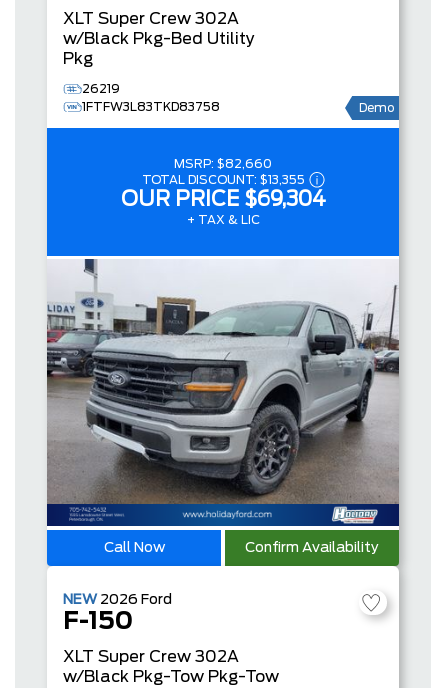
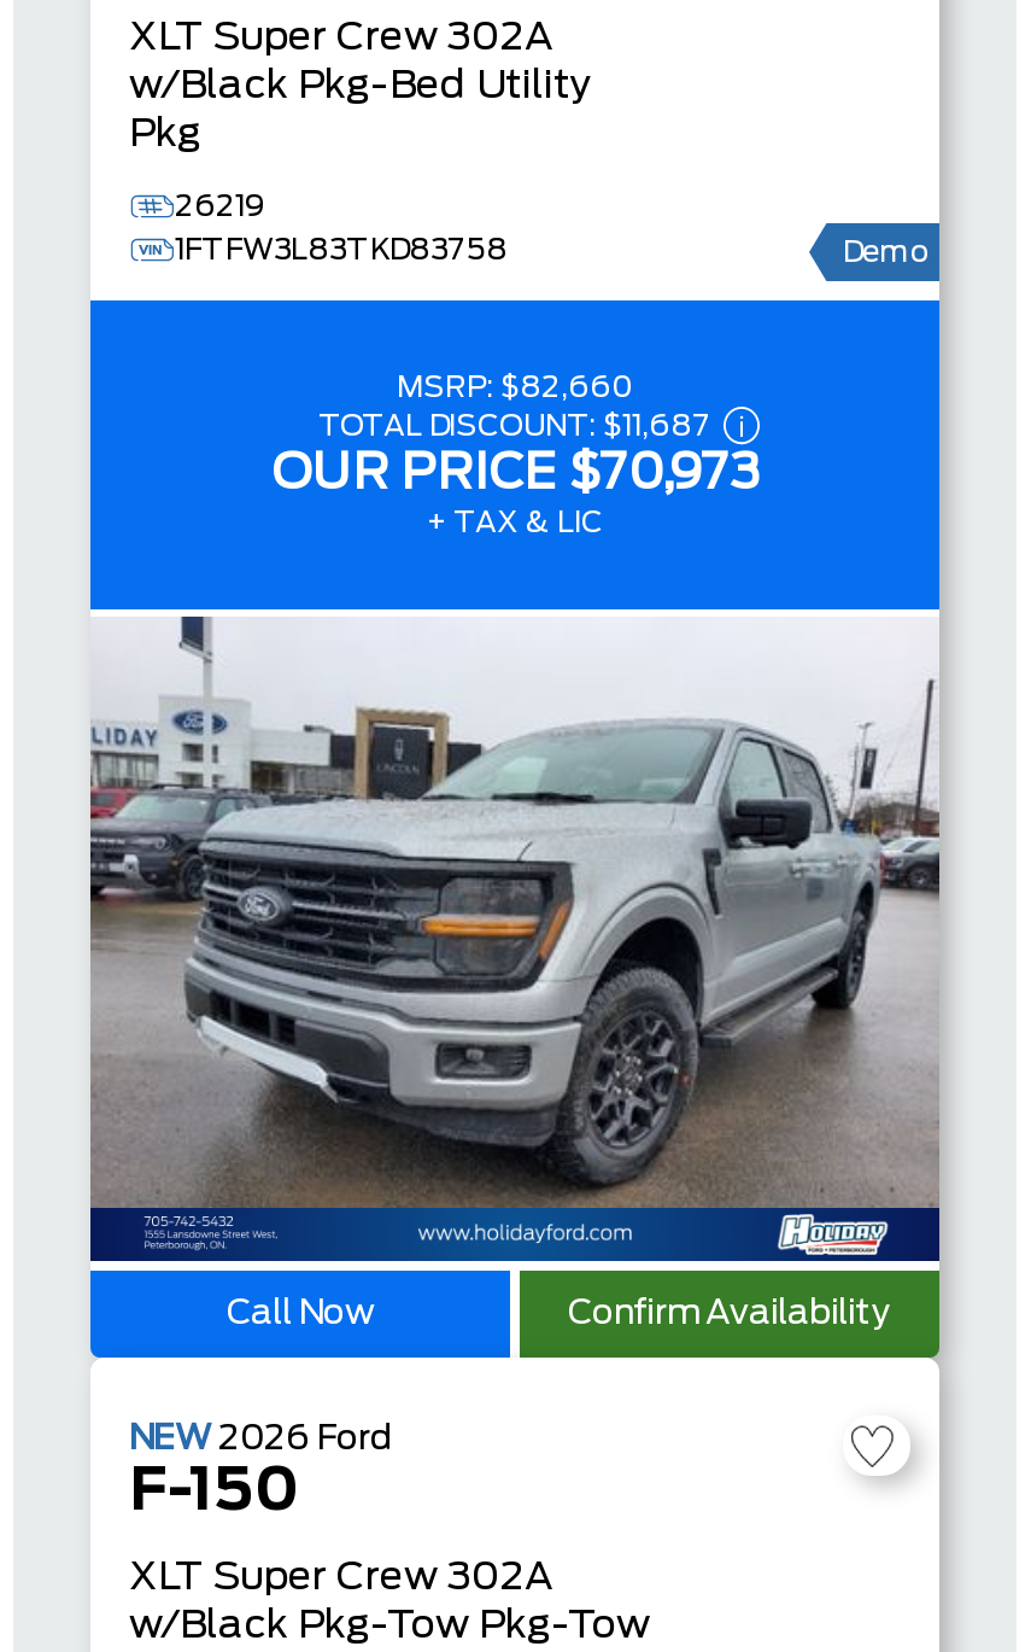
- TOTAL DISCOUNT: $13,355
+ TOTAL DISCOUNT: $11,687

- OUR PRICE $69,304
+ OUR PRICE $70,973
